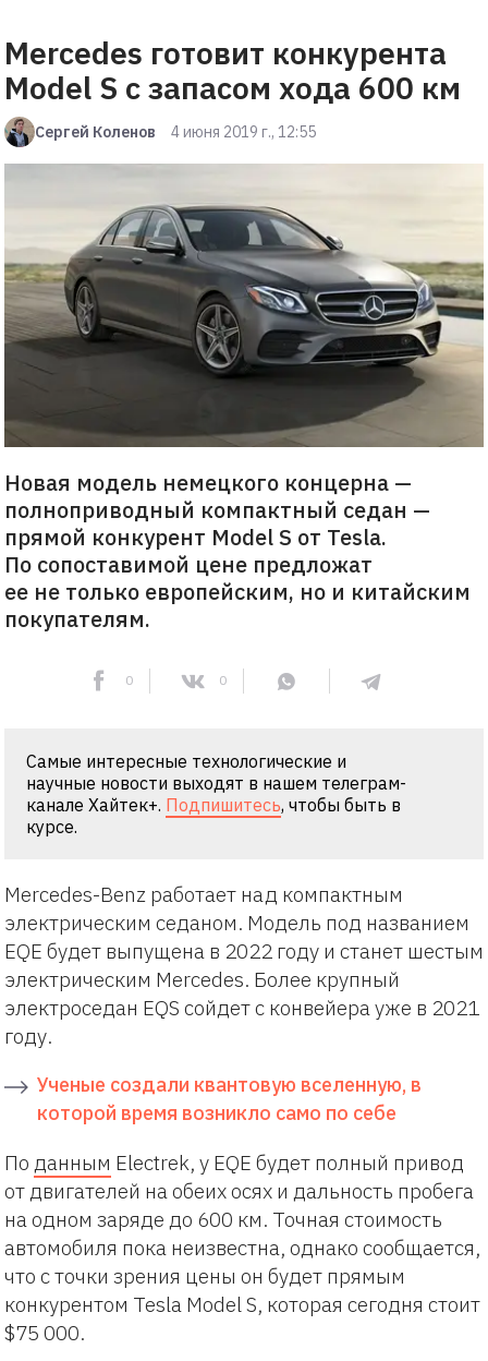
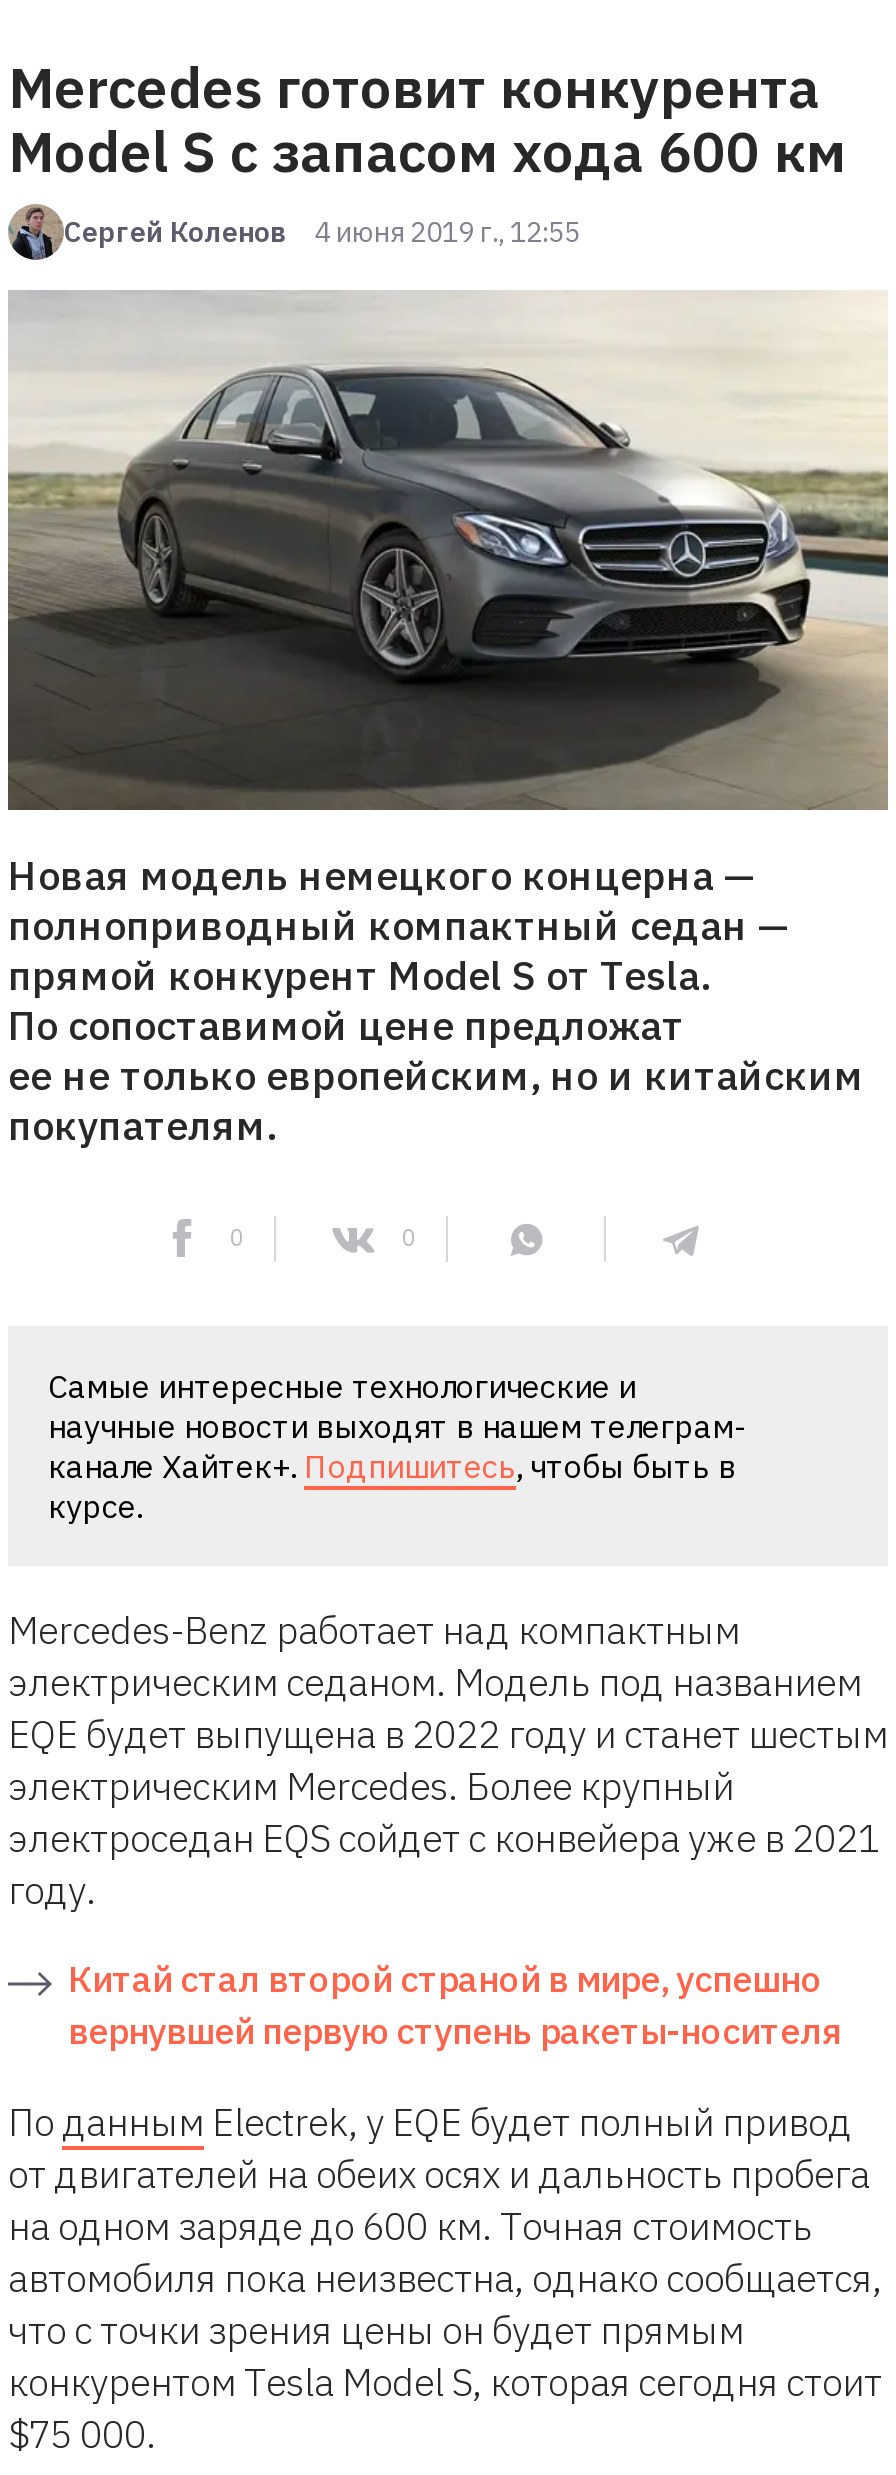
- Ученые создали квантовую вселенную, в
- которой время возникло само по себе
+ Китай стал второй страной в мире, успешно
+ вернувшей первую ступень ракеты-носителя
